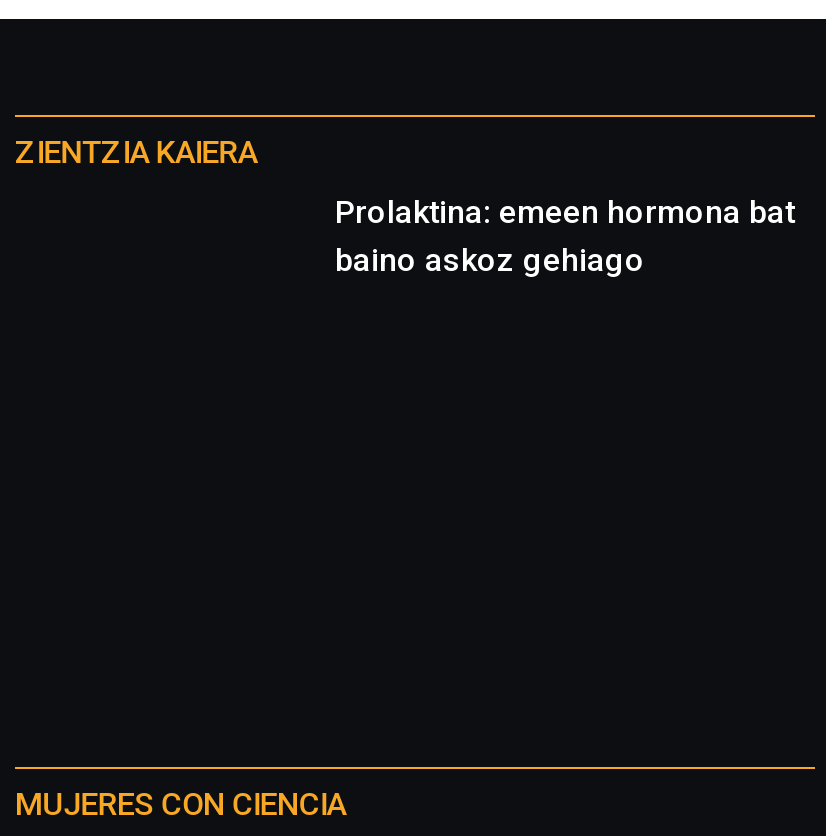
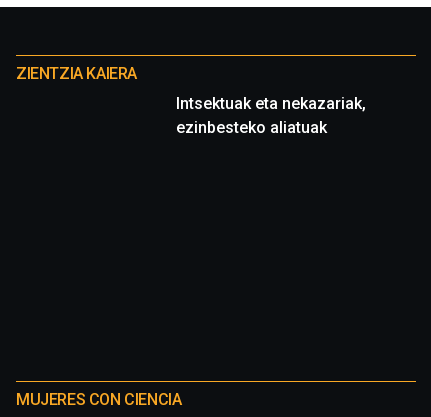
- Prolaktina: emeen hormona bat
- baino askoz gehiago
+ Intsektuak eta nekazariak,
+ ezinbesteko aliatuak
